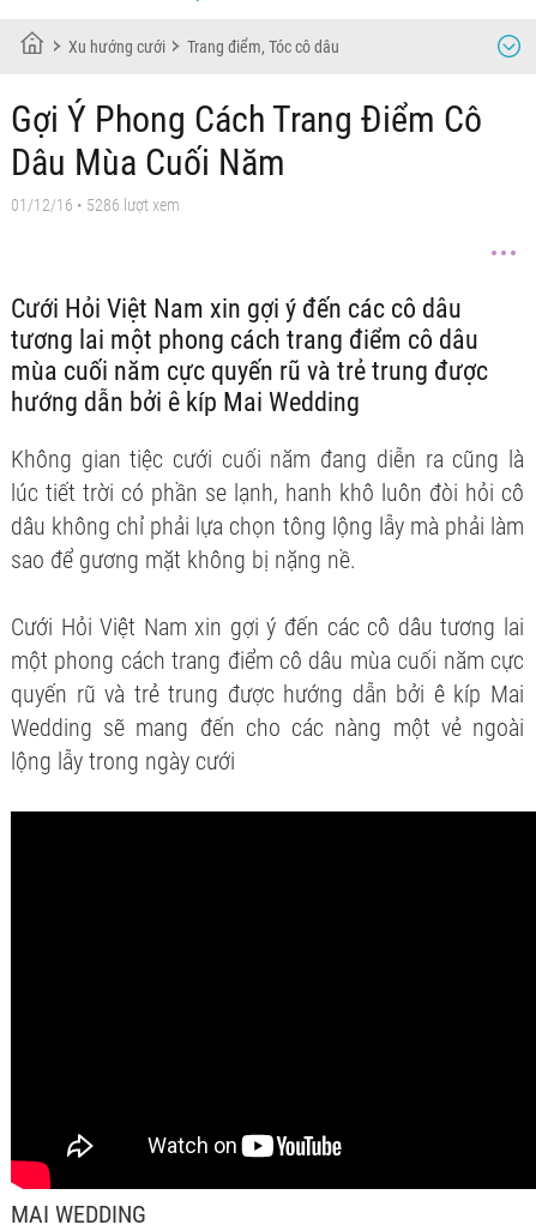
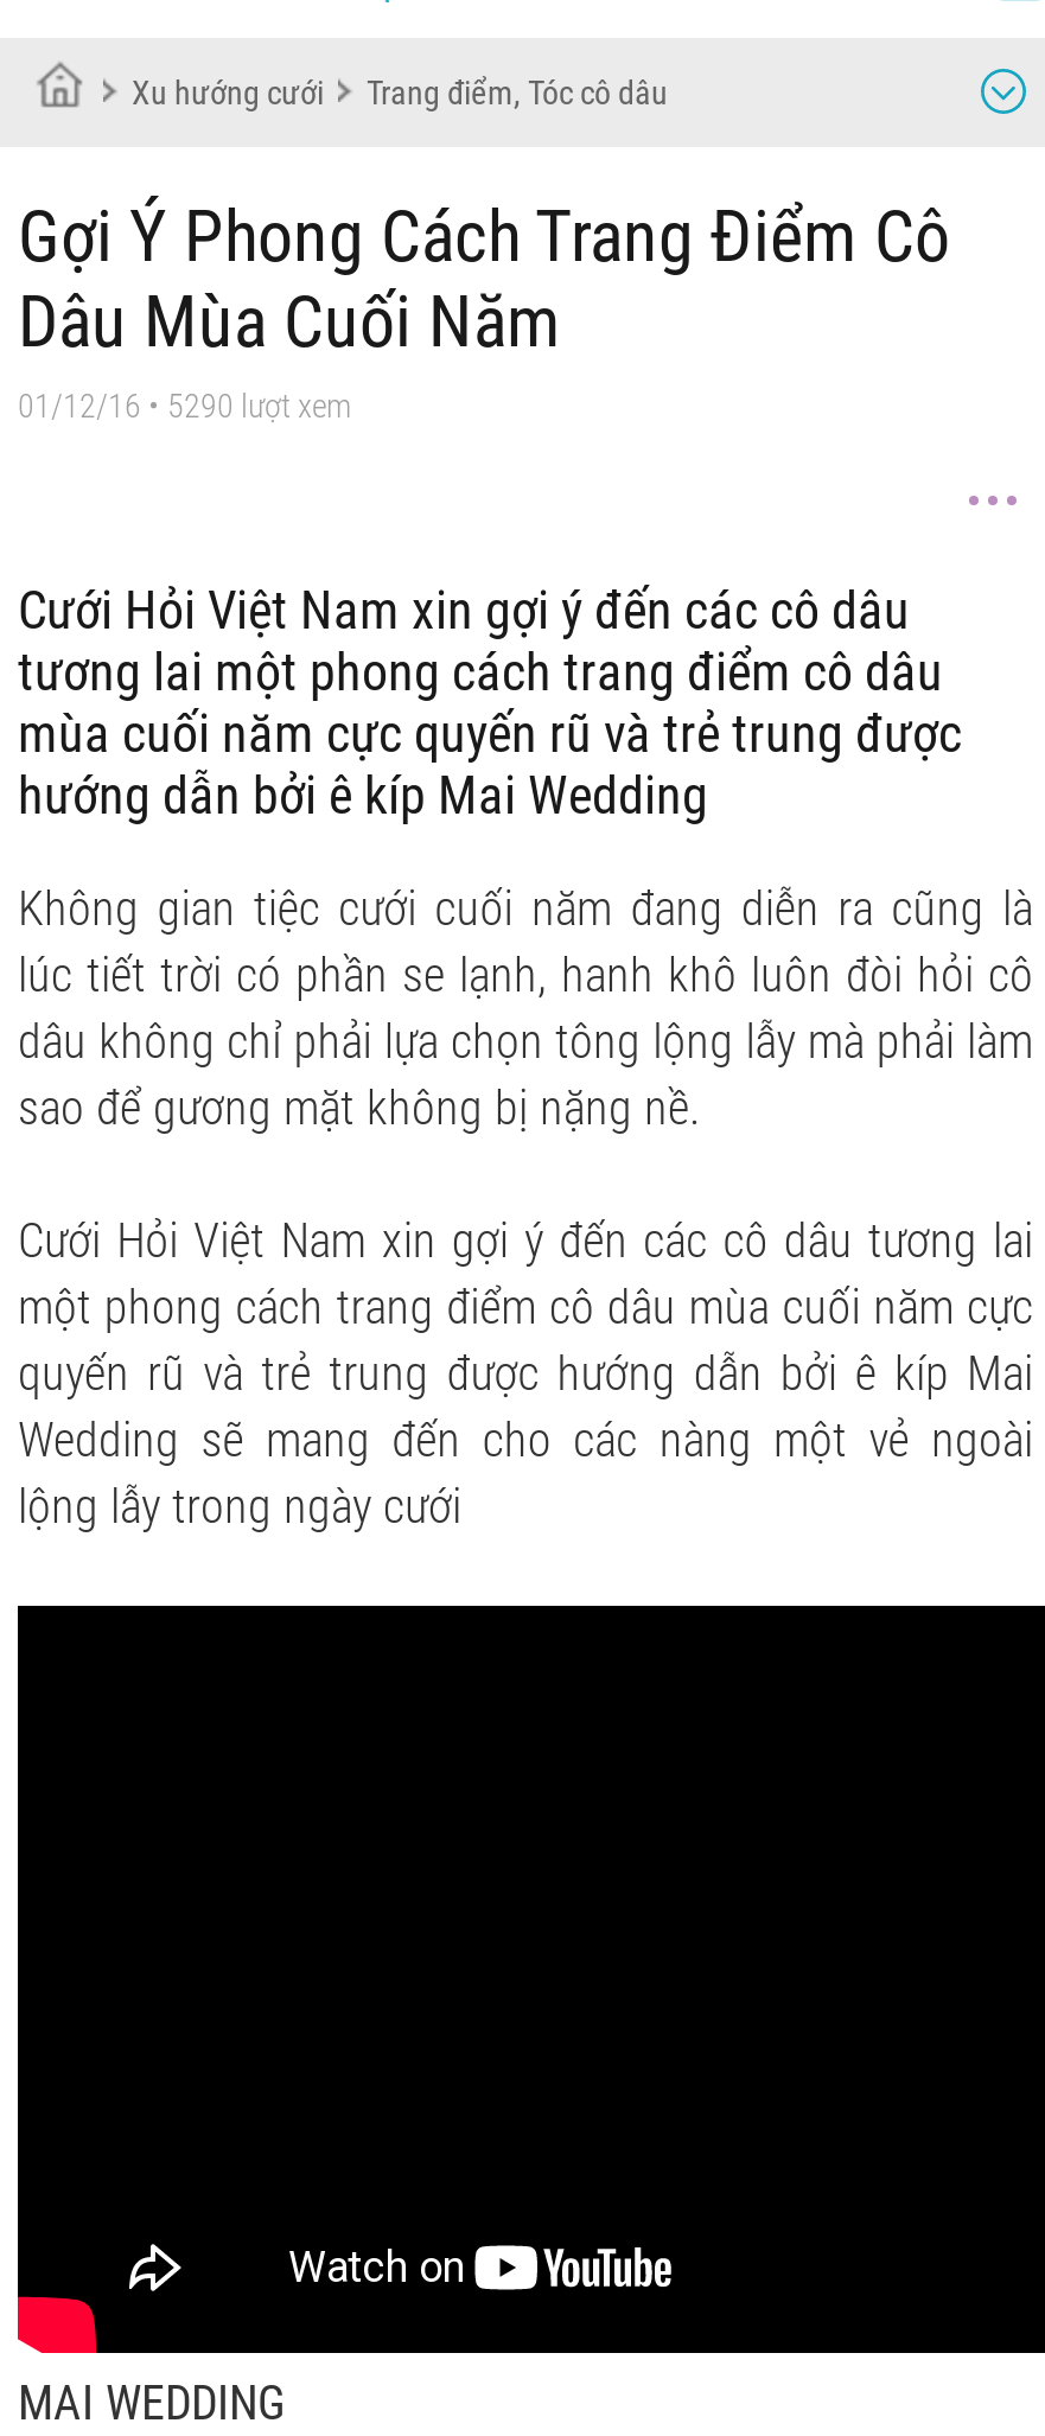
- 01/12/16 • 5286 lượt xem
+ 01/12/16 • 5290 lượt xem
